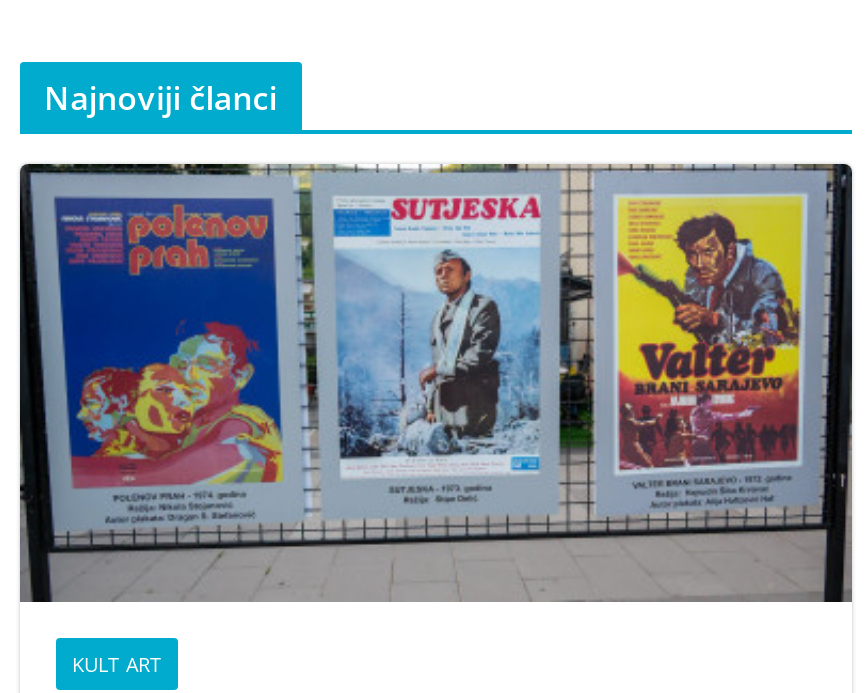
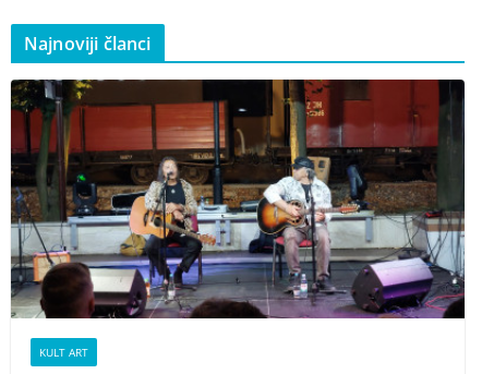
- [image]
+ [image]
